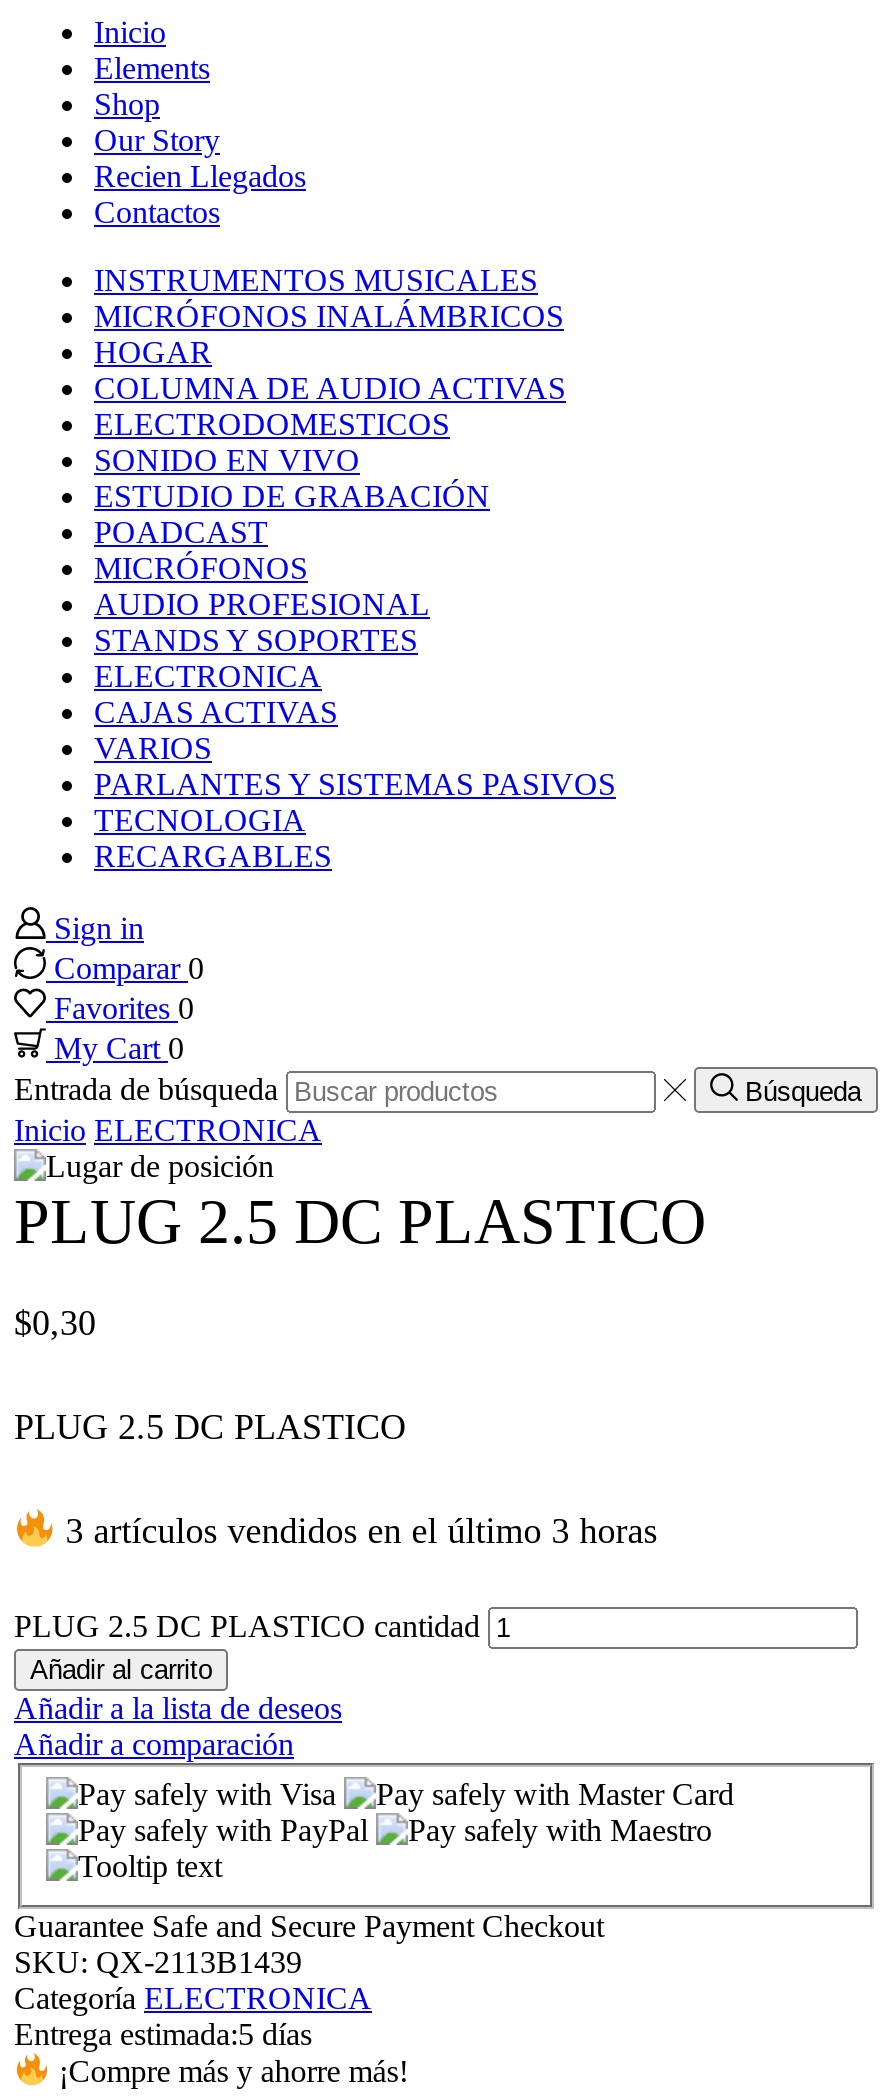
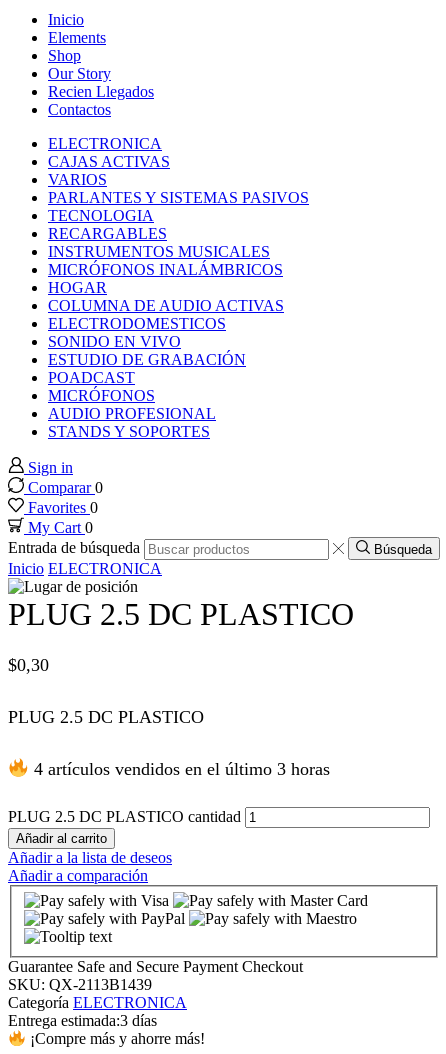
moved down: INSTRUMENTOS MUSICALES | MICRÓFONOS INALÁMBRICOS | HOGAR | ... | AUDIO PROFESIONAL | STANDS Y SOPORTES

moved up: ELECTRONICA | CAJAS ACTIVAS | VARIOS | PARLANTES Y SISTEMAS PASIVOS | TECNOLOGIA | RECARGABLES

- 3 artículos vendidos en el último 3 horas
+ 4 artículos vendidos en el último 3 horas

- Entrega estimada:5 días
+ Entrega estimada:3 días
